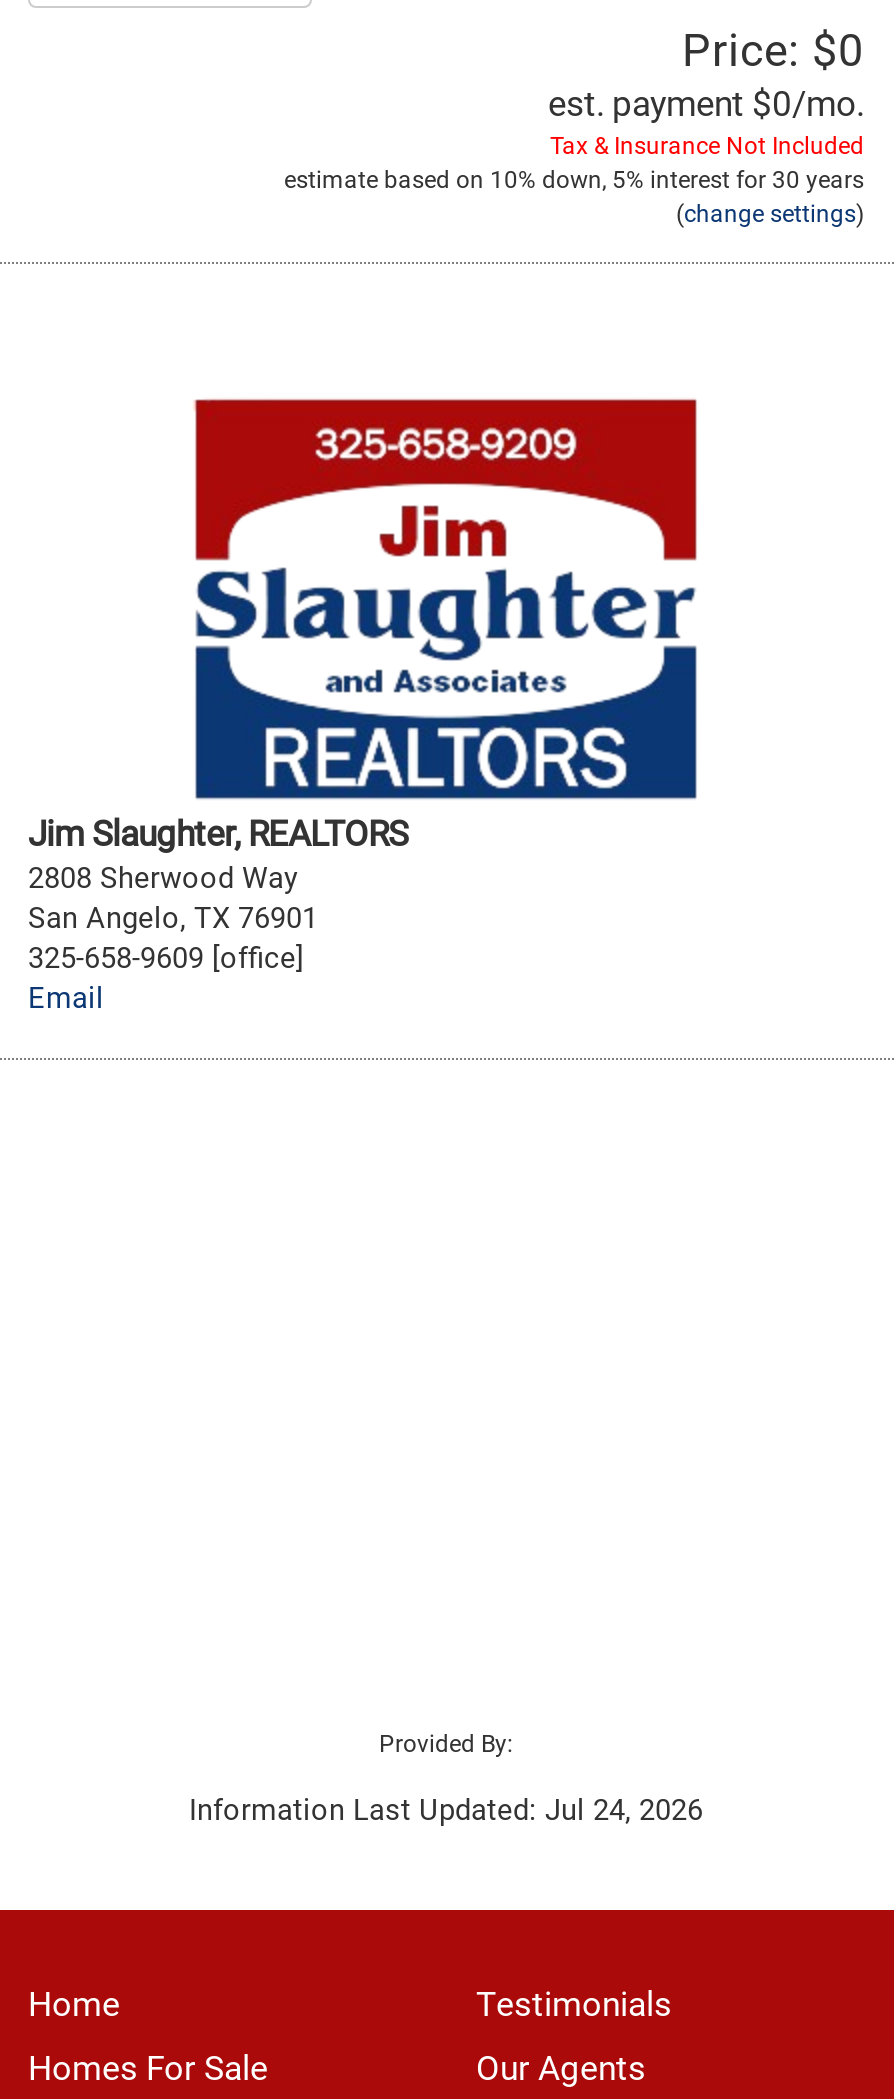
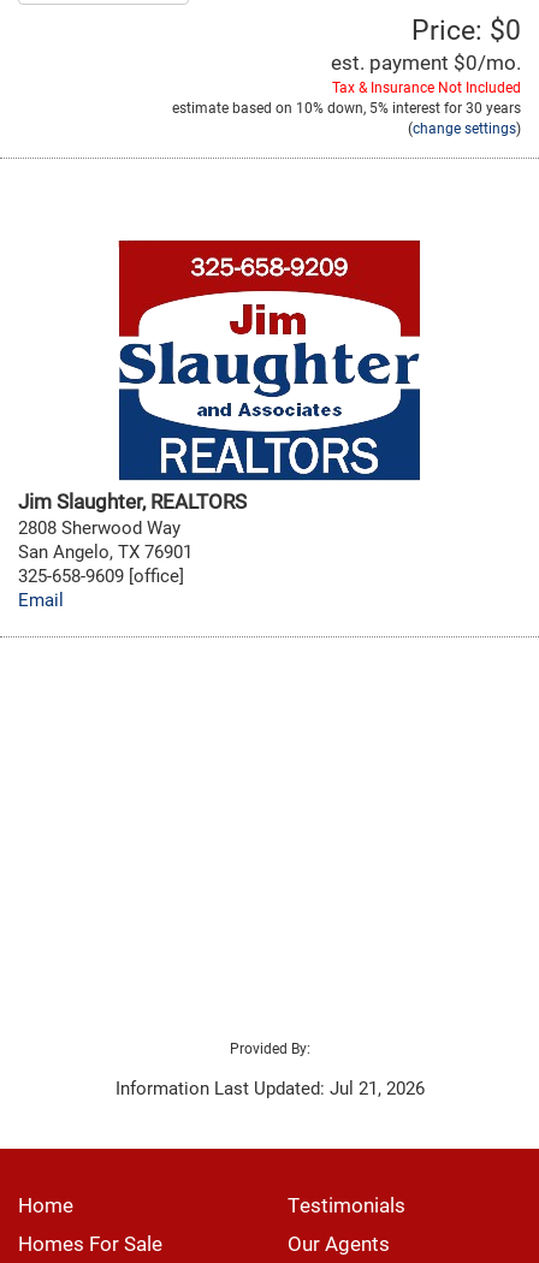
- Information Last Updated: Jul 24, 2026
+ Information Last Updated: Jul 21, 2026
